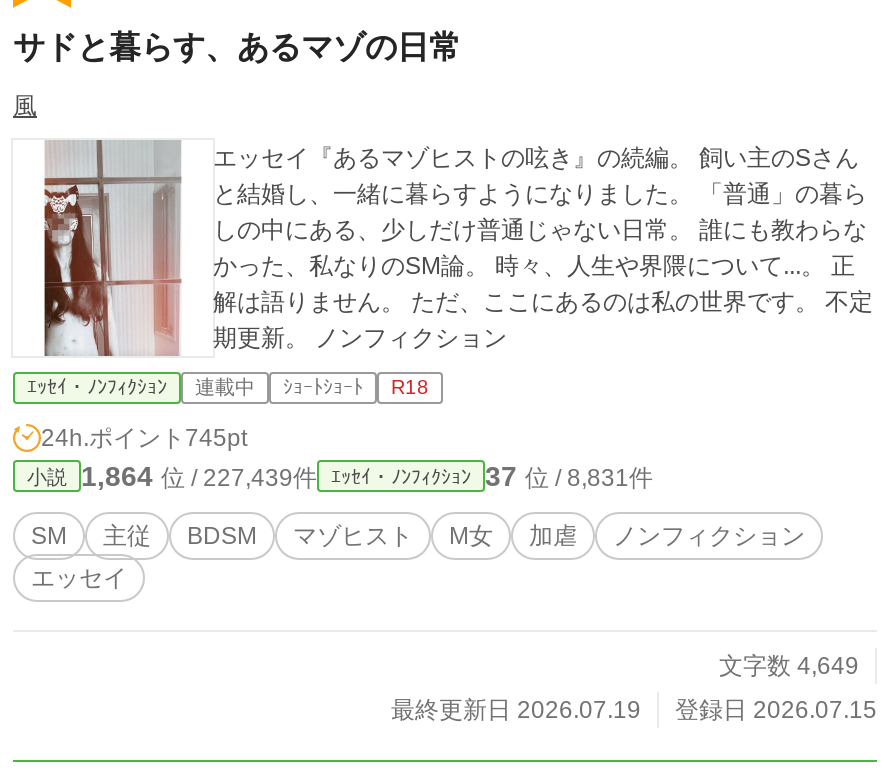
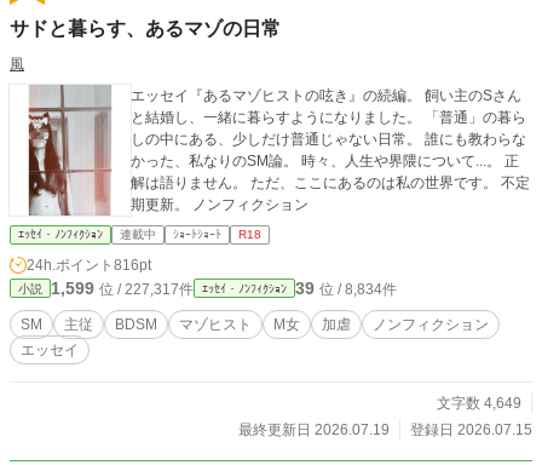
- 24h.ポイント745pt
+ 24h.ポイント816pt

- 1,864位 / 227,439件
+ 1,599位 / 227,317件

- 37位 / 8,831件
+ 39位 / 8,834件
